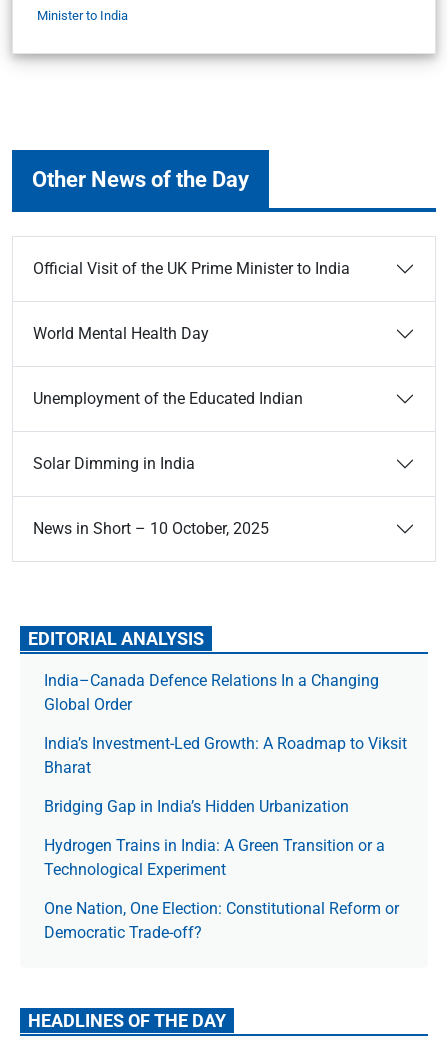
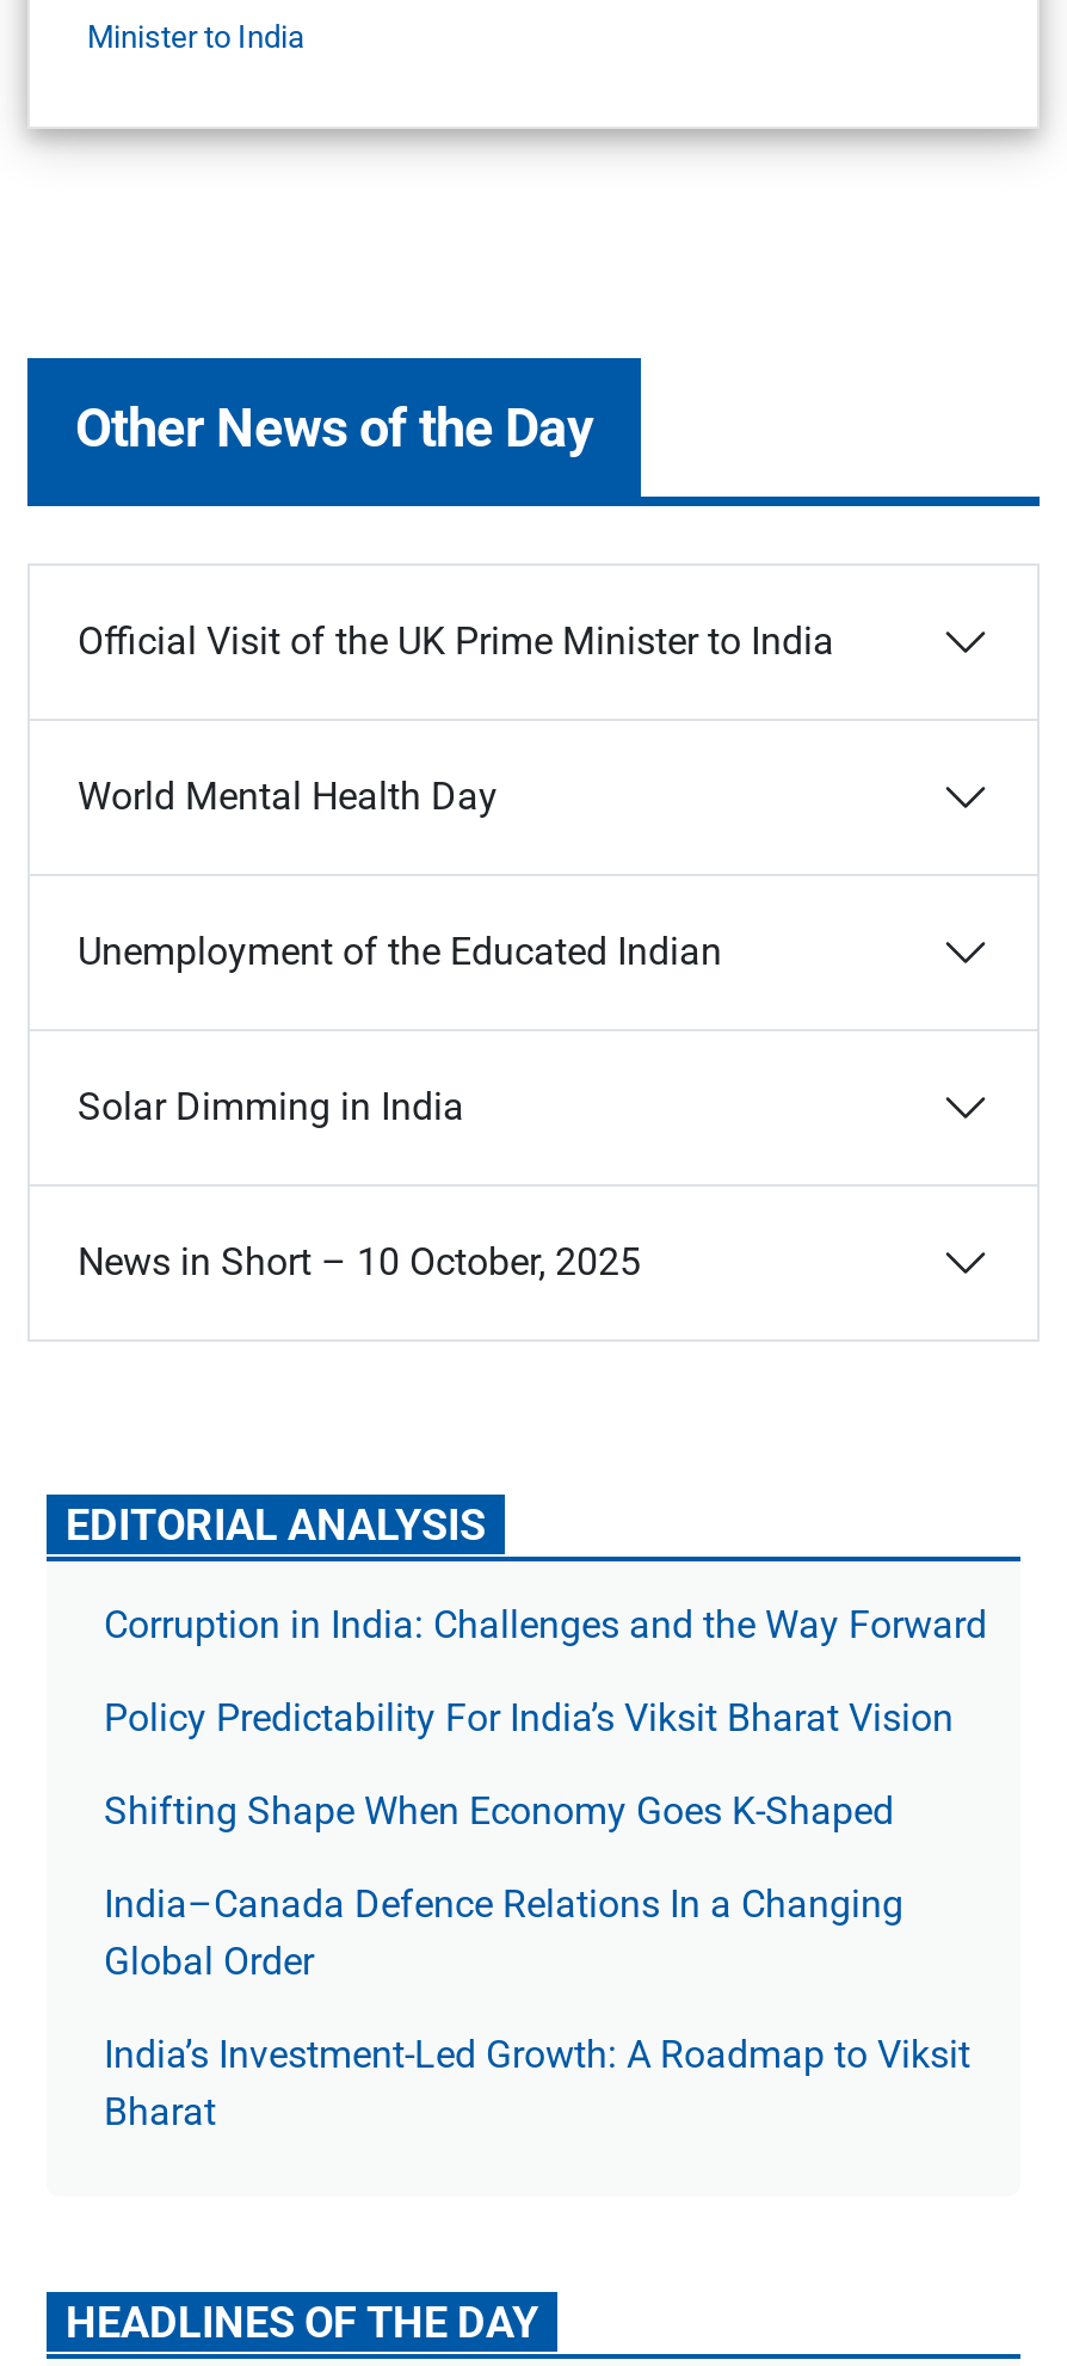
+ Corruption in India: Challenges and the Way Forward
+ Policy Predictability For India’s Viksit Bharat Vision
+ Shifting Shape When Economy Goes K-Shaped

moved down: India–Canada Defence Relations In a Changing | Global Order | India’s Investment-Led Growth: A Roadmap to Viksit | Bharat

- Bridging Gap in India’s Hidden Urbanization
- Hydrogen Trains in India: A Green Transition or a
- Technological Experiment
- One Nation, One Election: Constitutional Reform or
- Democratic Trade-off?
